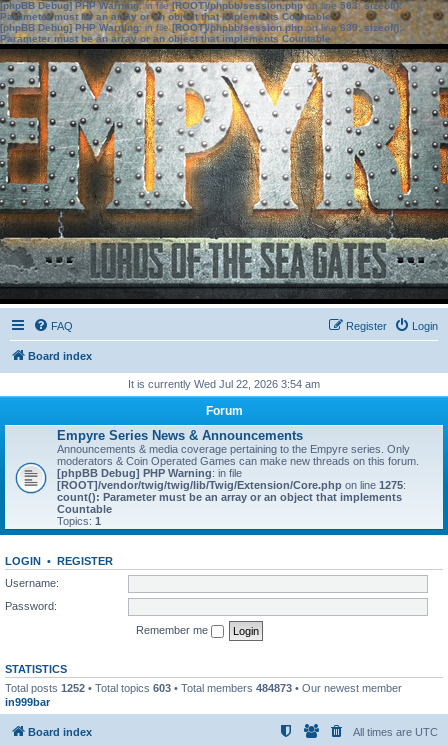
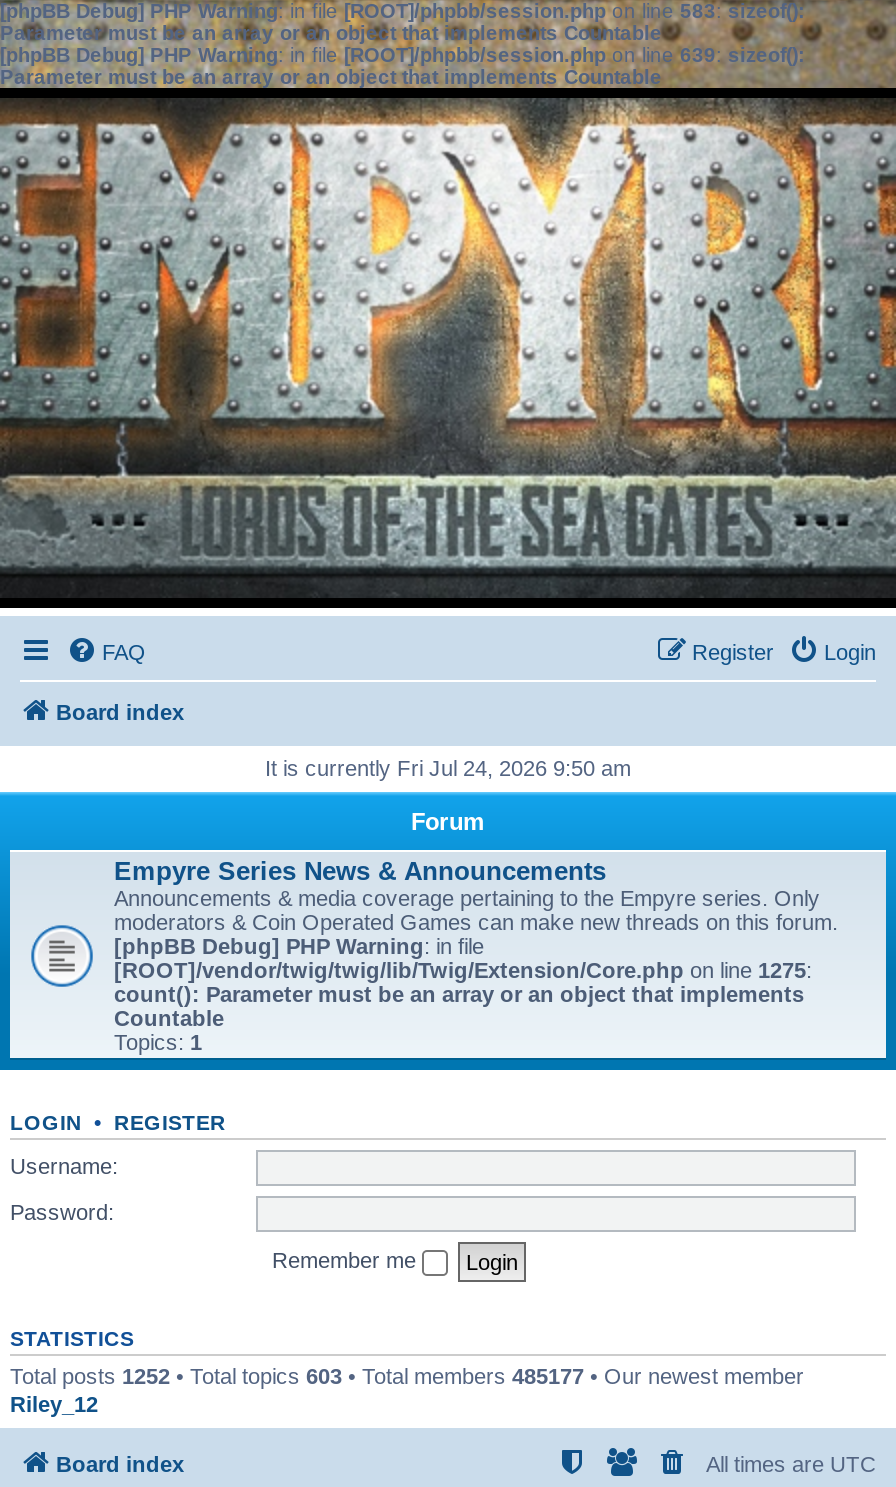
- It is currently Wed Jul 22, 2026 3:54 am
+ It is currently Fri Jul 24, 2026 9:50 am

- Total posts 1252 • Total topics 603 • Total members 484873 • Our newest member
- in999bar
+ Total posts 1252 • Total topics 603 • Total members 485177 • Our newest member
+ Riley_12
